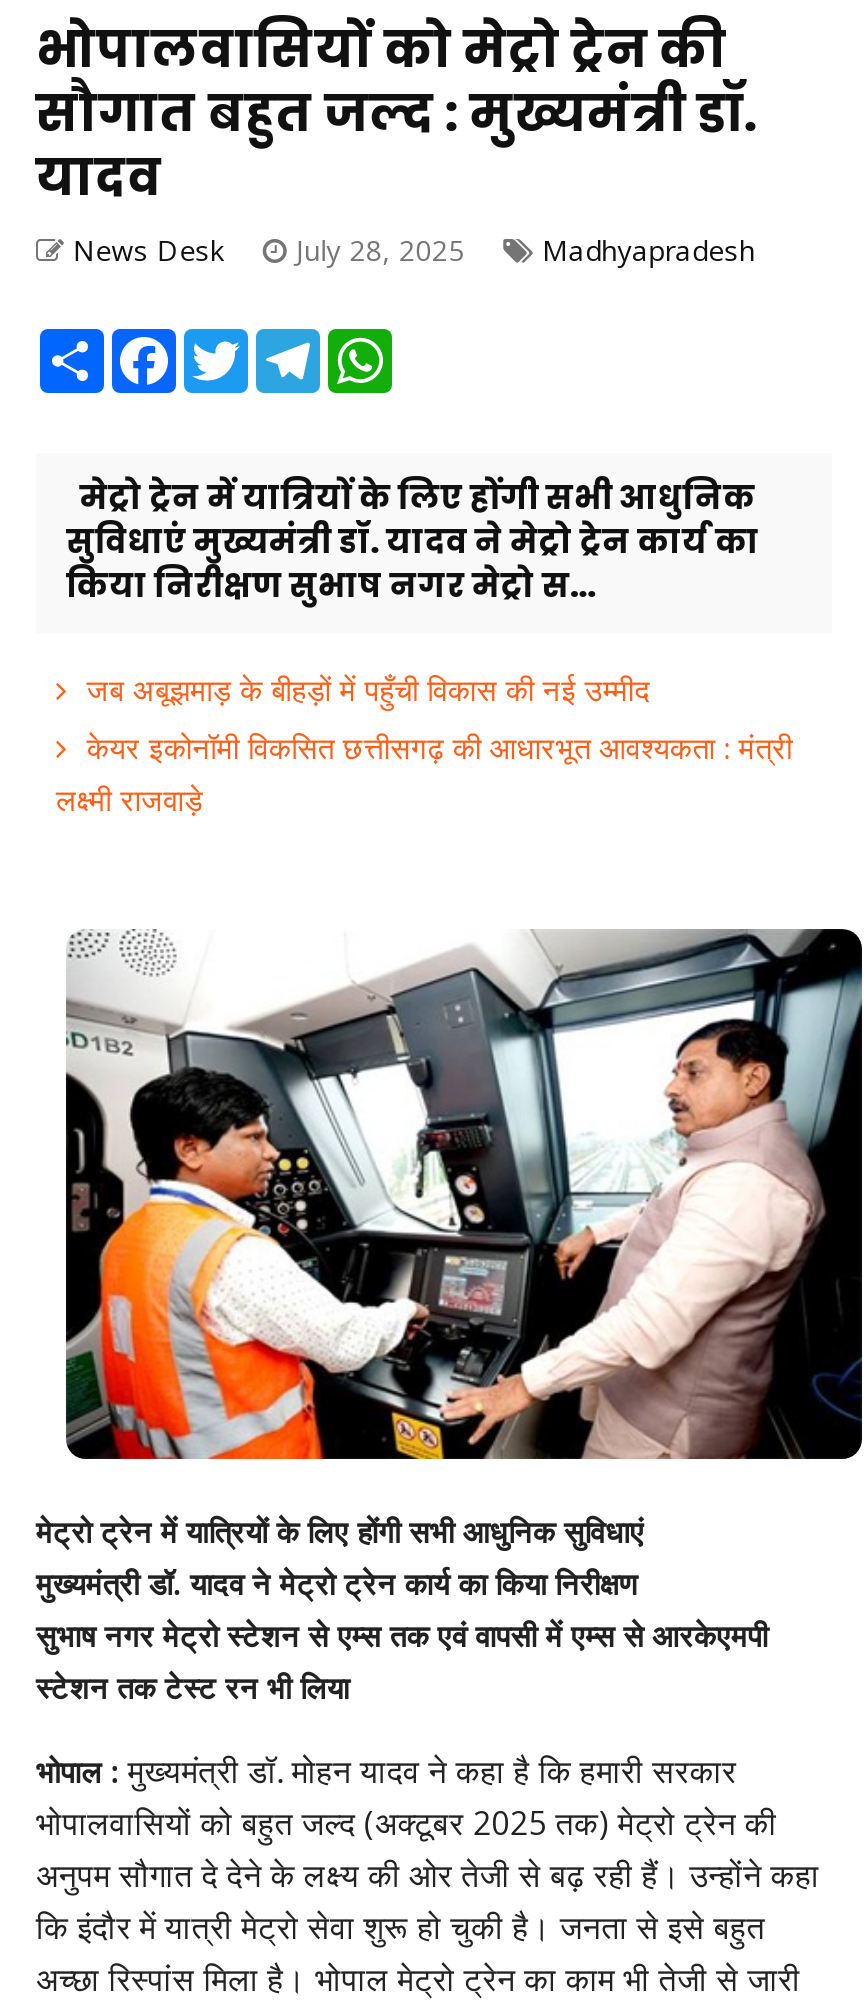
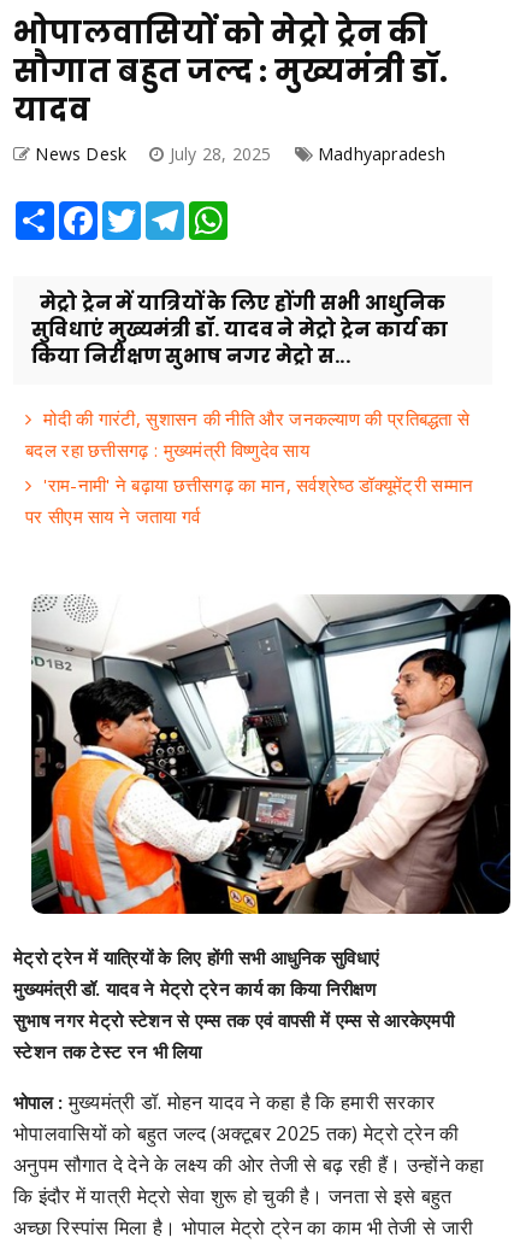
- जब अबूझमाड़ के बीहड़ों में पहुँची विकास की नई उम्मीद
- केयर इकोनॉमी विकसित छत्तीसगढ़ की आधारभूत आवश्यकता : मंत्री
- लक्ष्मी राजवाड़े
+ मोदी की गारंटी, सुशासन की नीति और जनकल्याण की प्रतिबद्धता से
+ बदल रहा छत्तीसगढ़ : मुख्यमंत्री विष्णुदेव साय
+ 'राम-नामी' ने बढ़ाया छत्तीसगढ़ का मान, सर्वश्रेष्ठ डॉक्यूमेंट्री सम्मान
+ पर सीएम साय ने जताया गर्व
